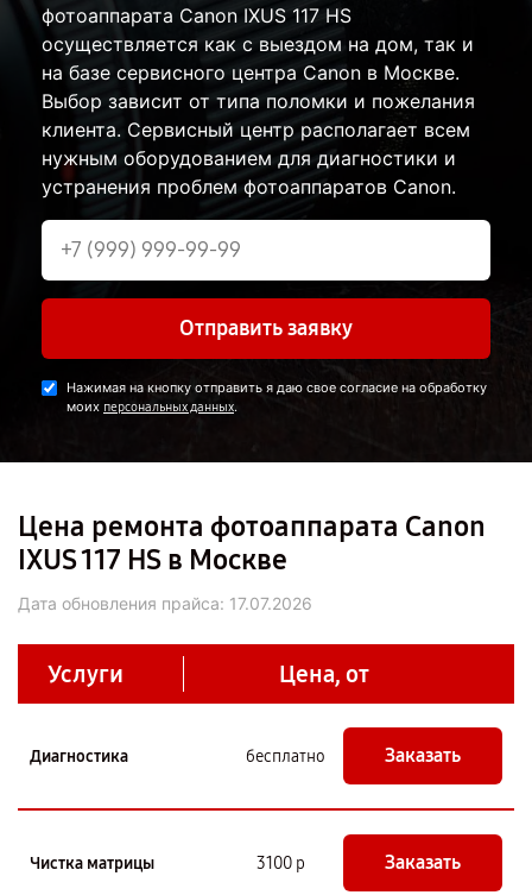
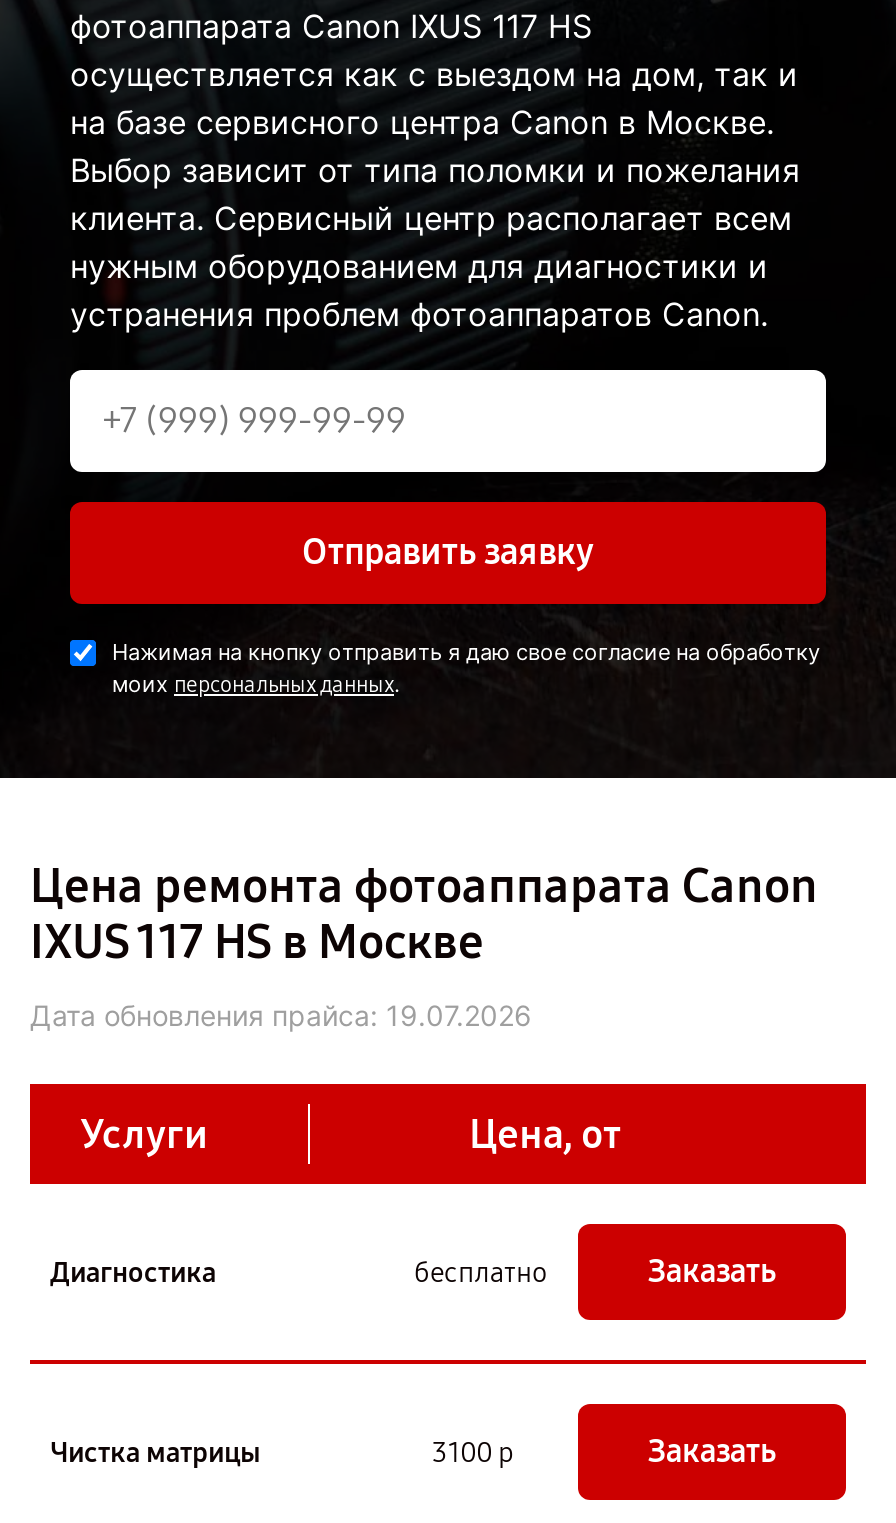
- Дата обновления прайса: 17.07.2026
+ Дата обновления прайса: 19.07.2026
